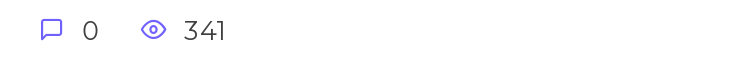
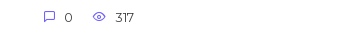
- 341
+ 317
